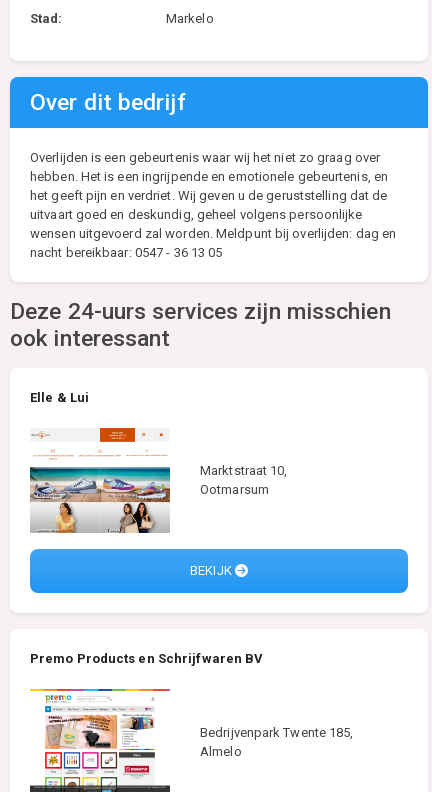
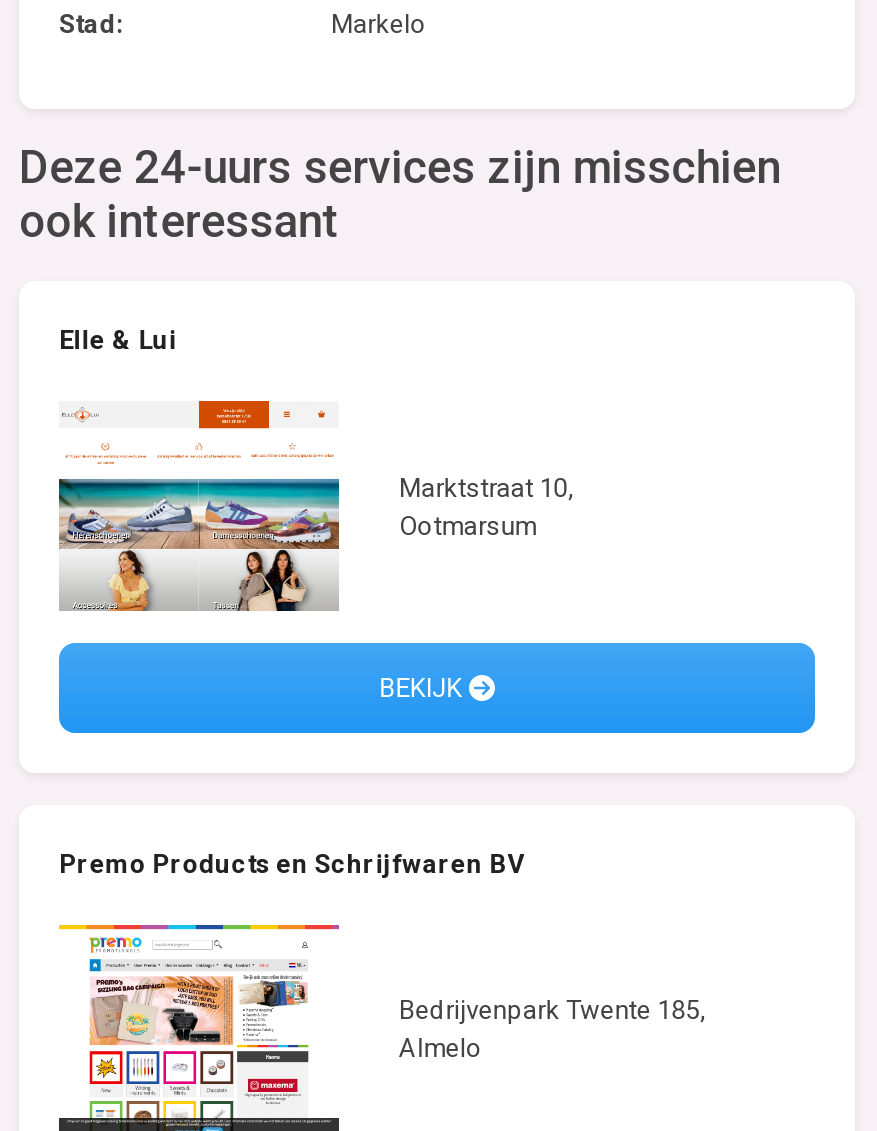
- Over dit bedrijf
- Overlijden is een gebeurtenis waar wij het niet zo graag over
- hebben. Het is een ingrijpende en emotionele gebeurtenis, en
- het geeft pijn en verdriet. Wij geven u de geruststelling dat de
- uitvaart goed en deskundig, geheel volgens persoonlijke
- wensen uitgevoerd zal worden. Meldpunt bij overlijden: dag en
- nacht bereikbaar: 0547 - 36 13 05
